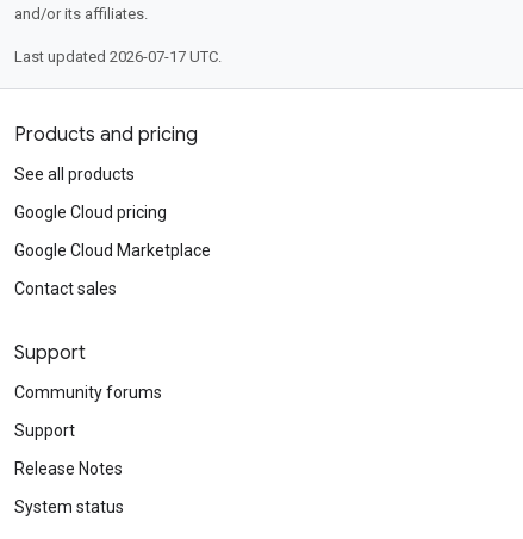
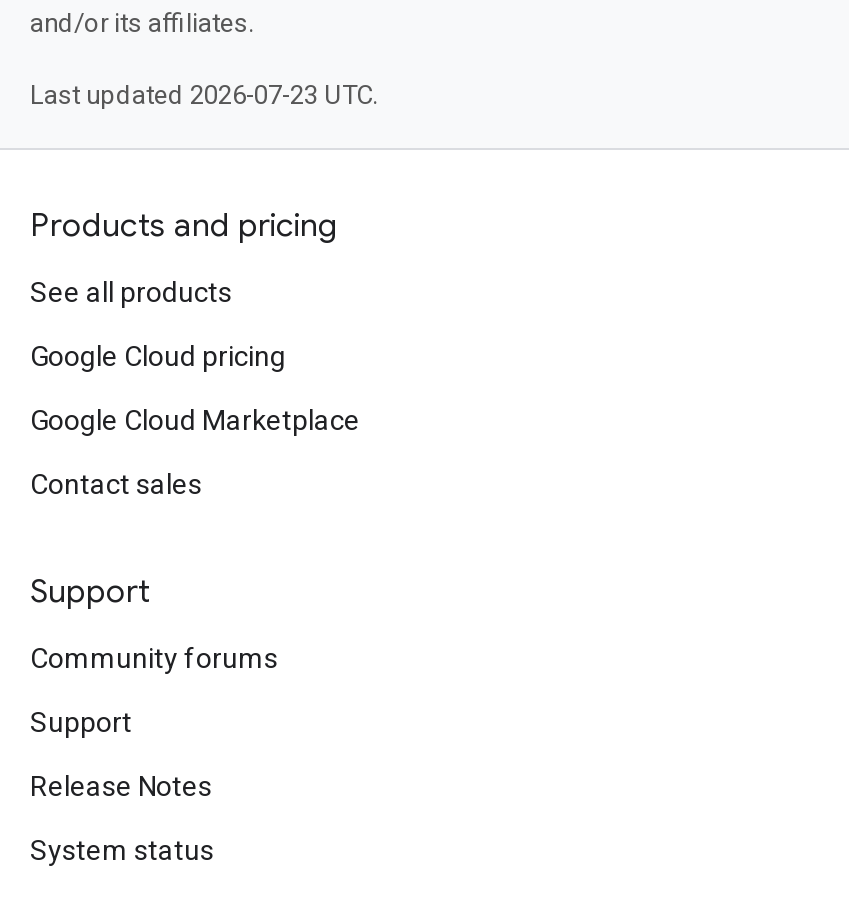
- Last updated 2026-07-17 UTC.
+ Last updated 2026-07-23 UTC.
